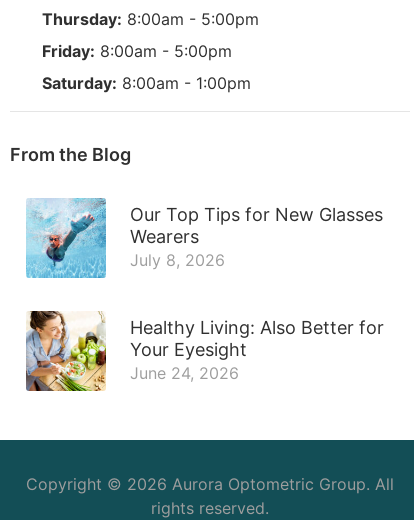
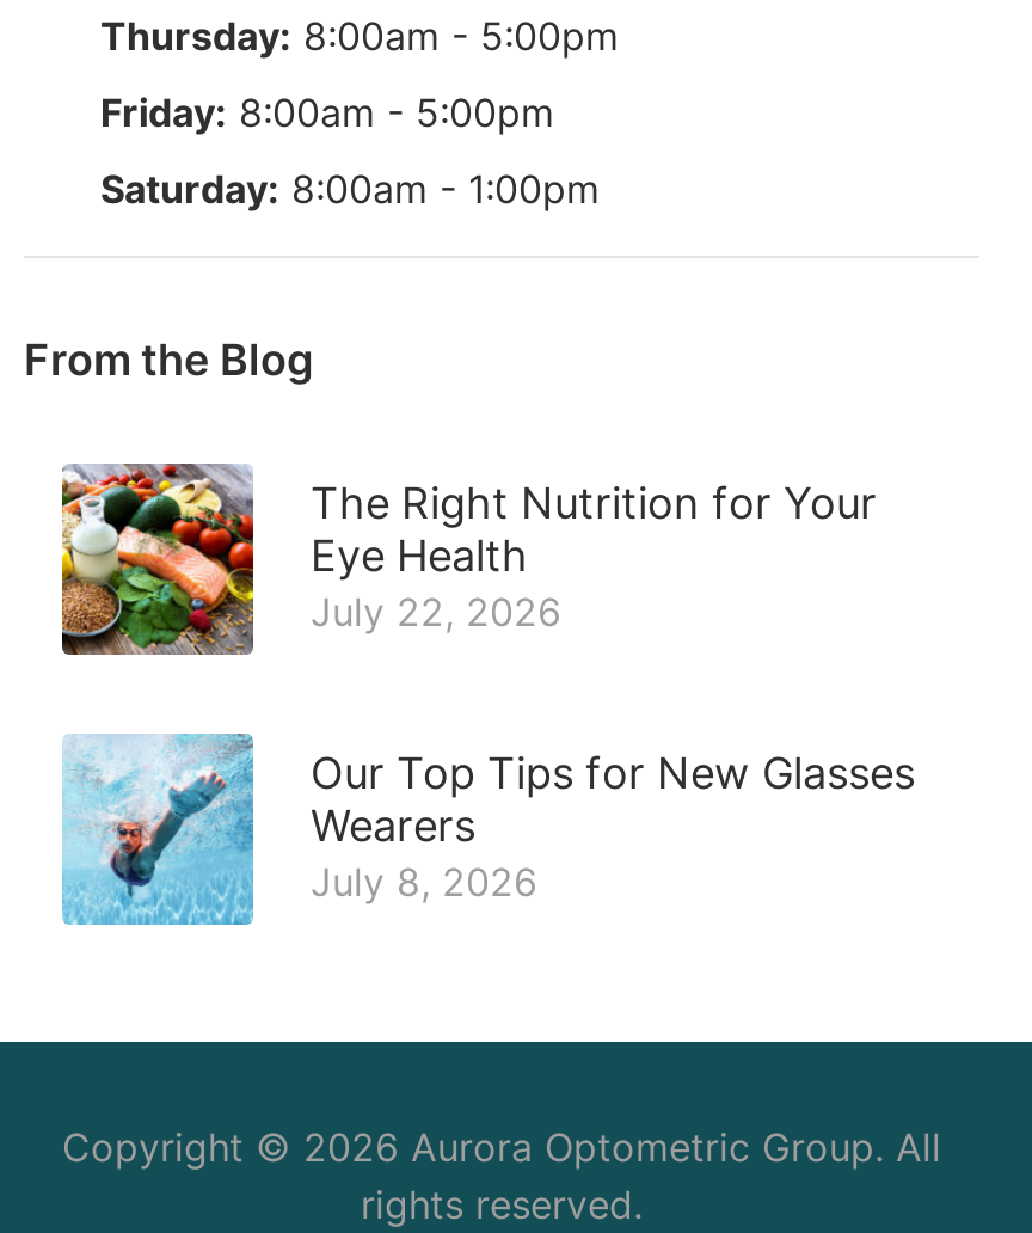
+ [image]
+ The Right Nutrition for Your
+ Eye Health
+ July 22, 2026

moved down: [image] | Our Top Tips for New Glasses | Wearers | July 8, 2026

- [image]
- Healthy Living: Also Better for
- Your Eyesight
- June 24, 2026
